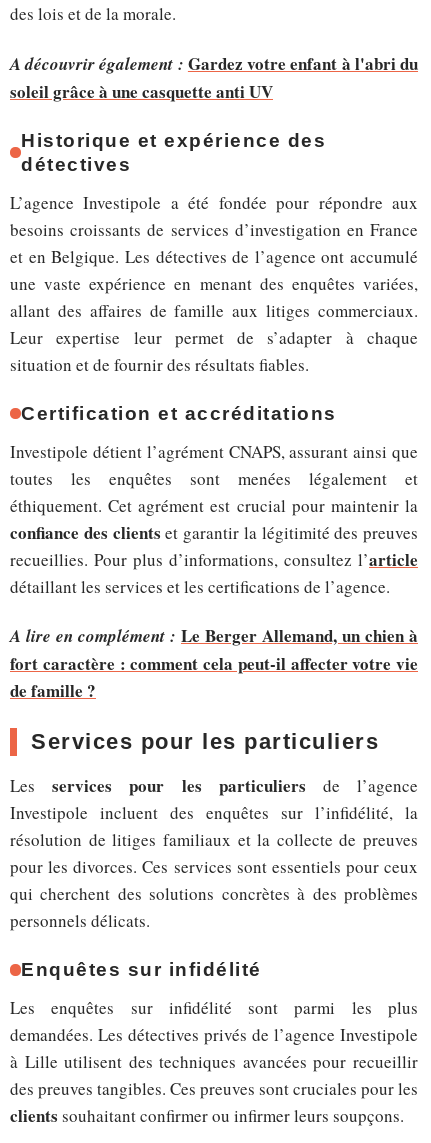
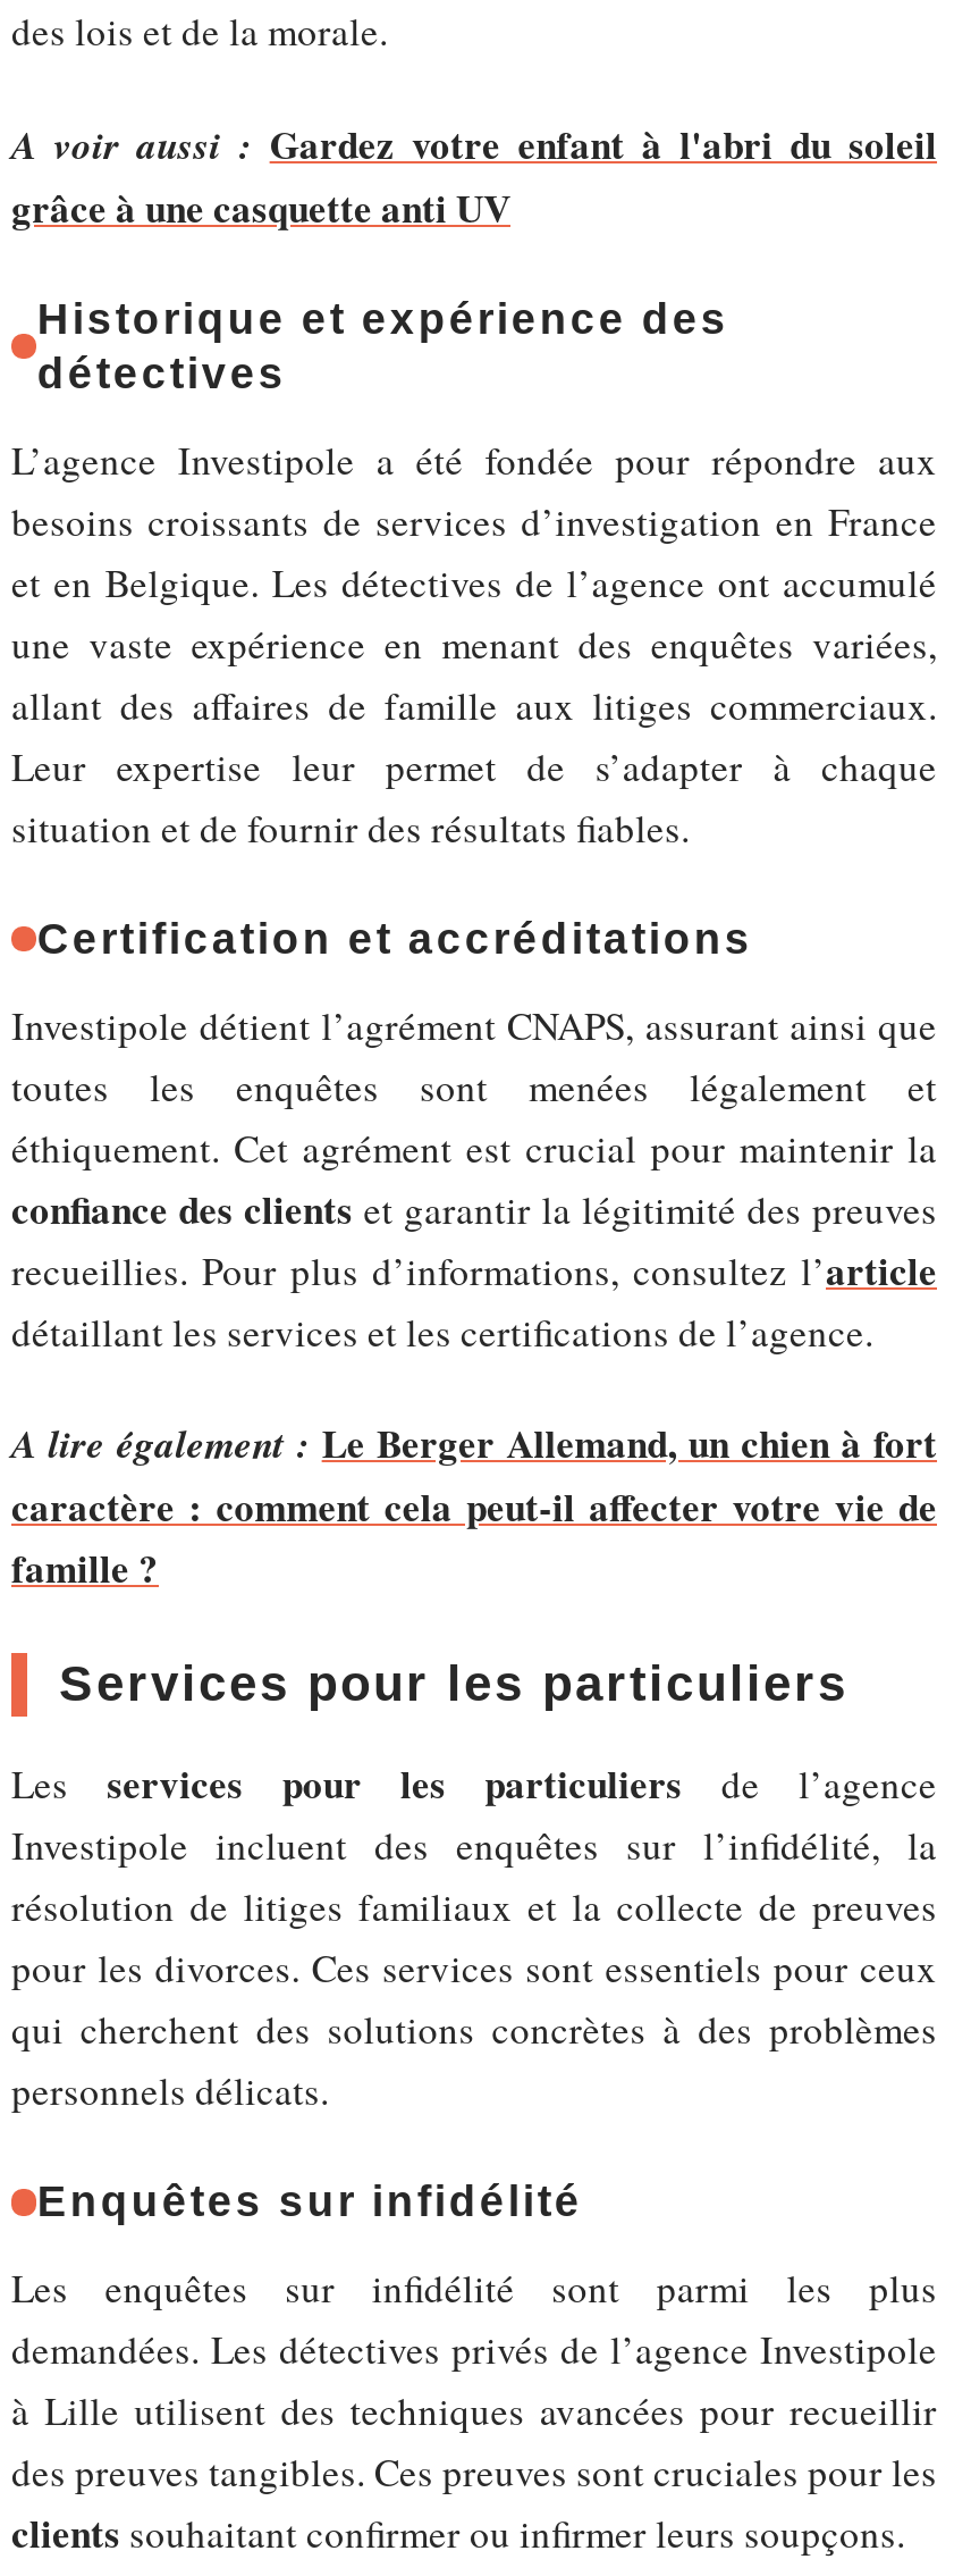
- A découvrir également : Gardez votre enfant à l'abri du
- soleil grâce à une casquette anti UV
+ A voir aussi : Gardez votre enfant à l'abri du soleil
+ grâce à une casquette anti UV

- A lire en complément : Le Berger Allemand, un chien à
- fort caractère : comment cela peut-il affecter votre vie
- de famille ?
+ A lire également : Le Berger Allemand, un chien à fort
+ caractère : comment cela peut-il affecter votre vie de
+ famille ?
